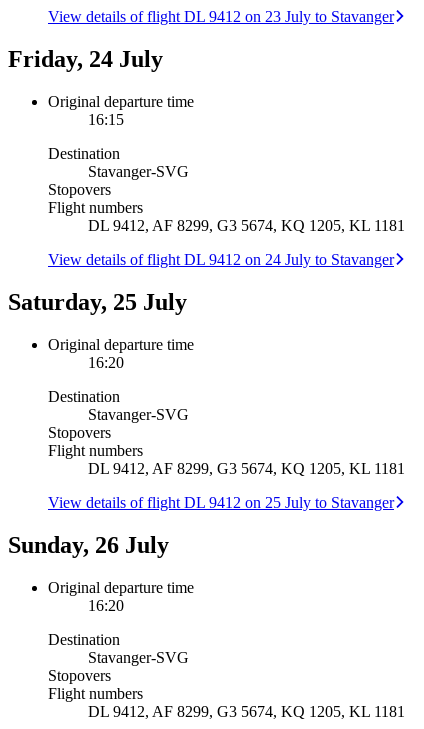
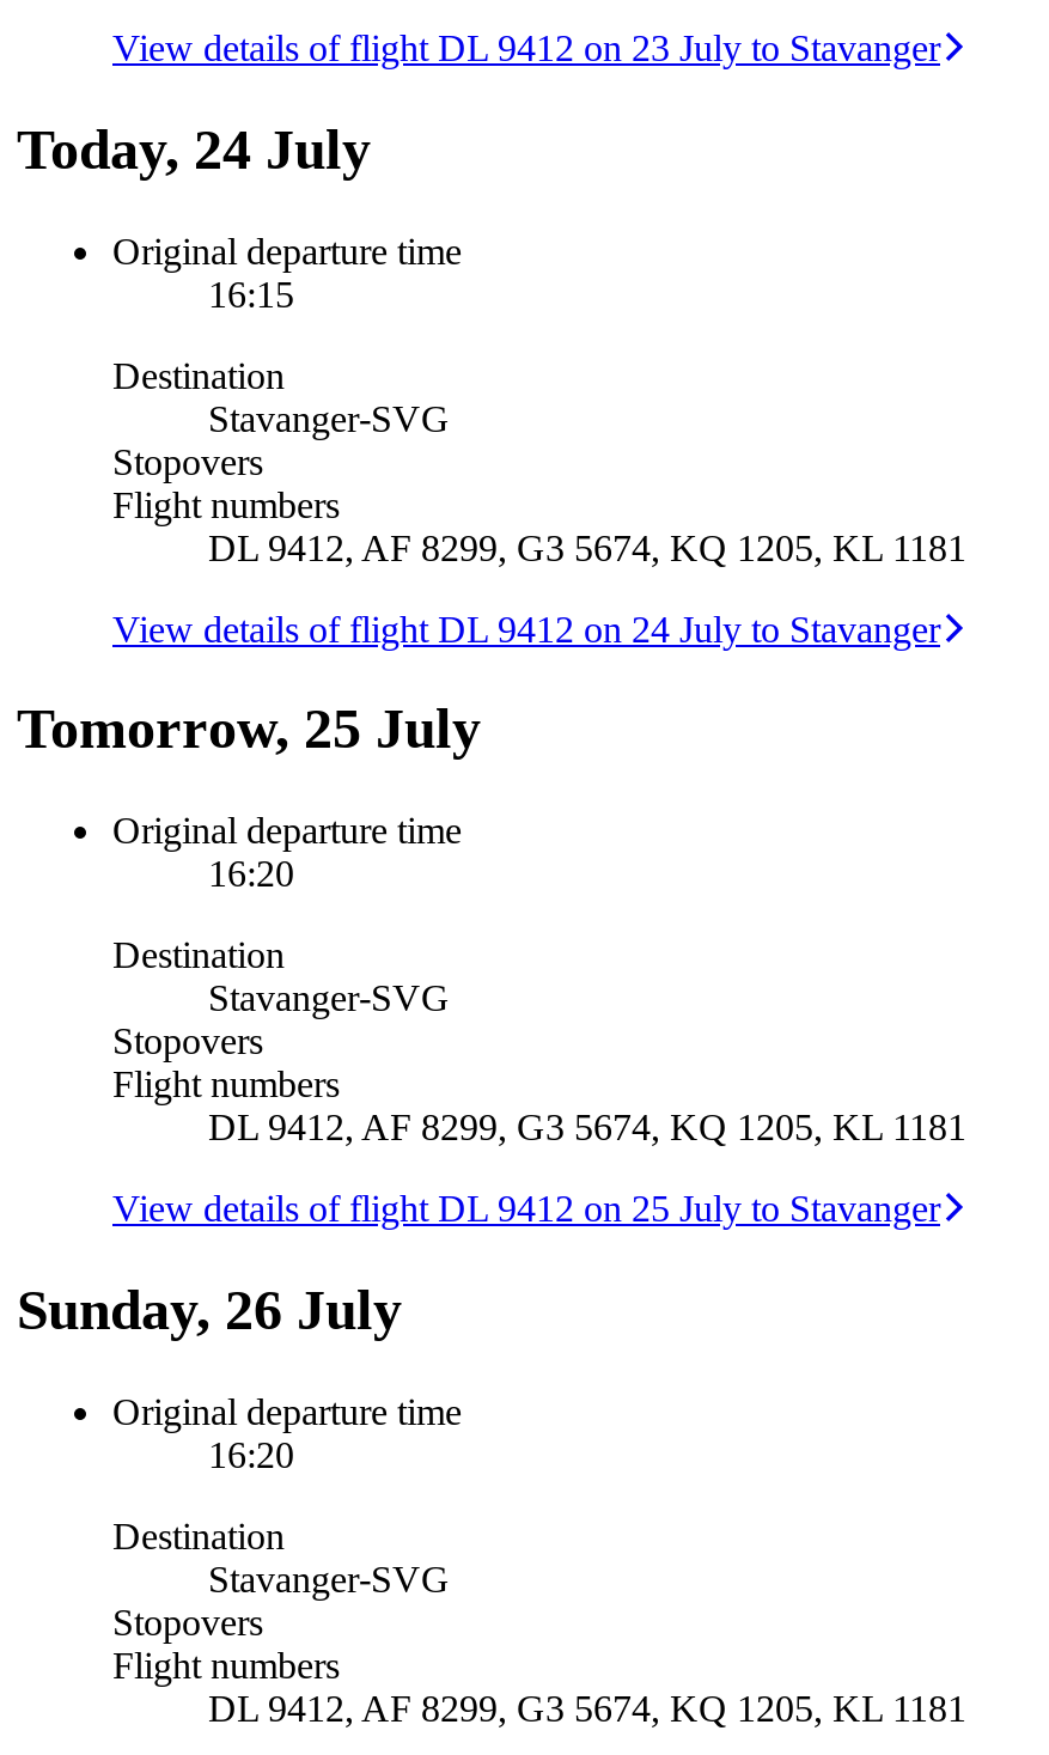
- Friday, 24 July
+ Today, 24 July

- Saturday, 25 July
+ Tomorrow, 25 July
